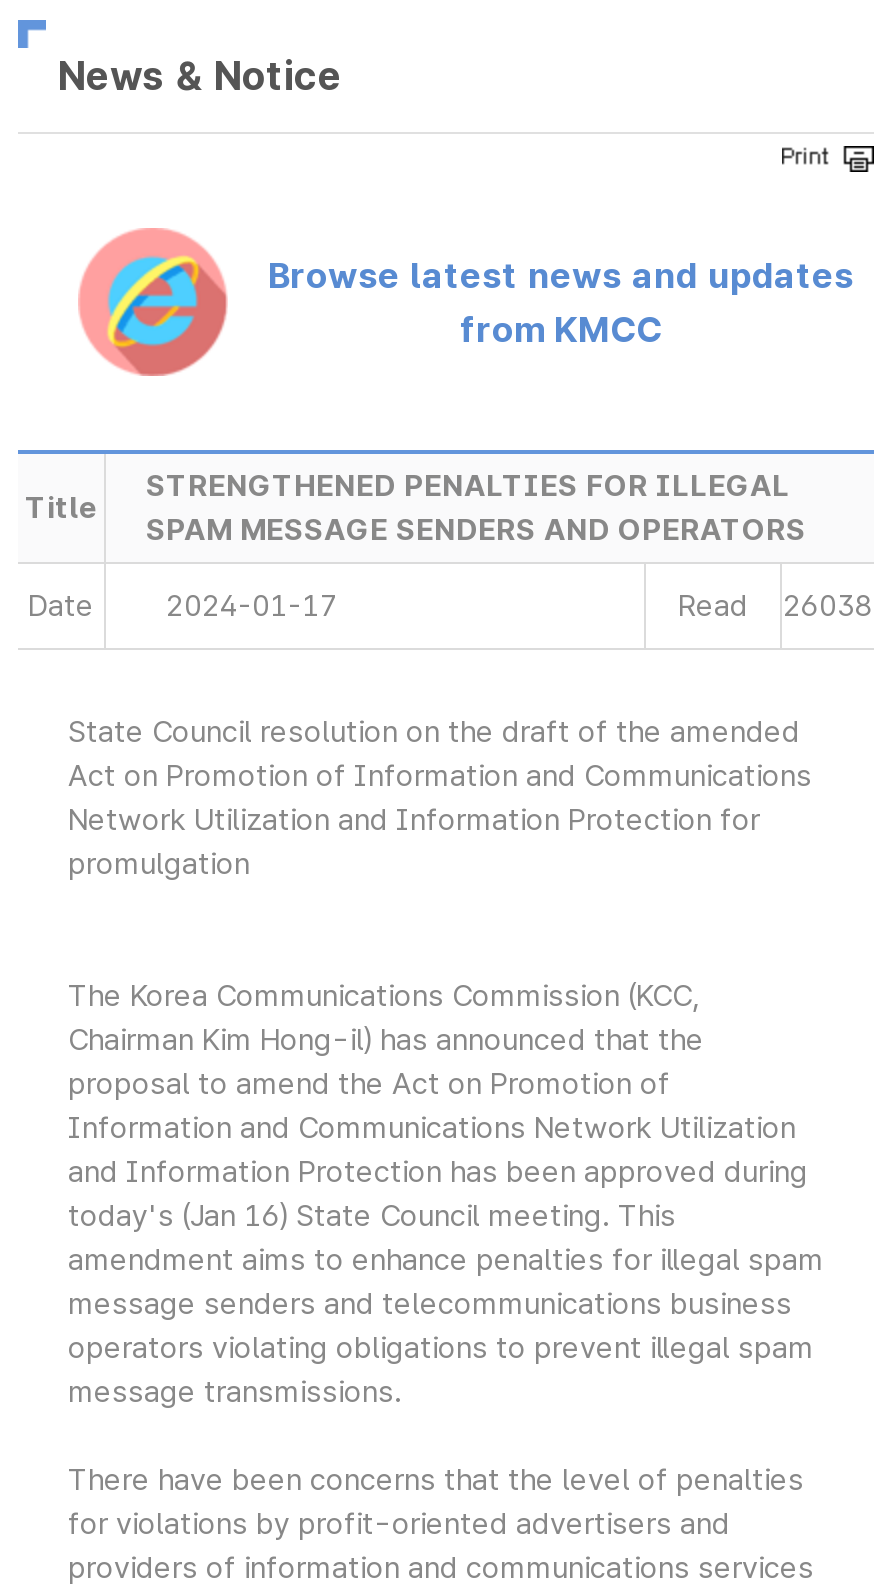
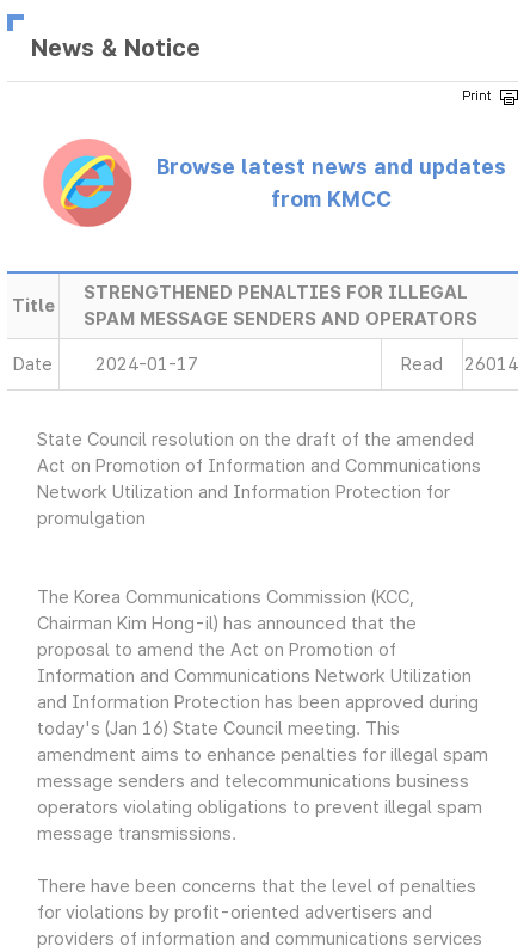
- Read 26038
+ Read 26014
